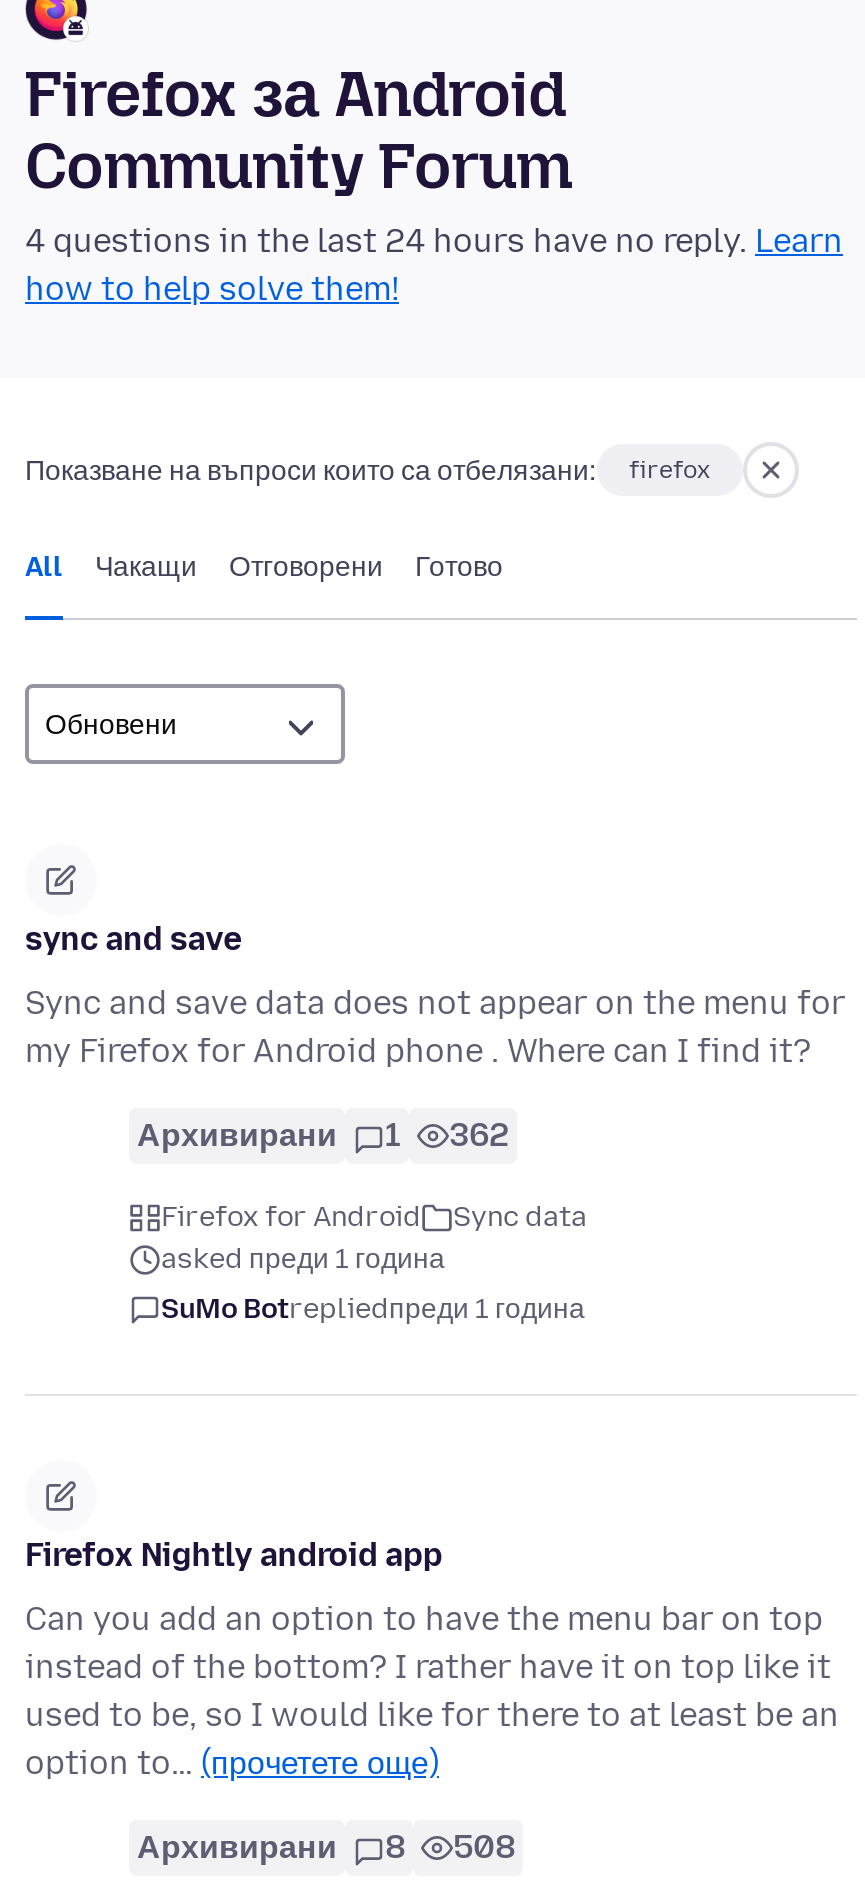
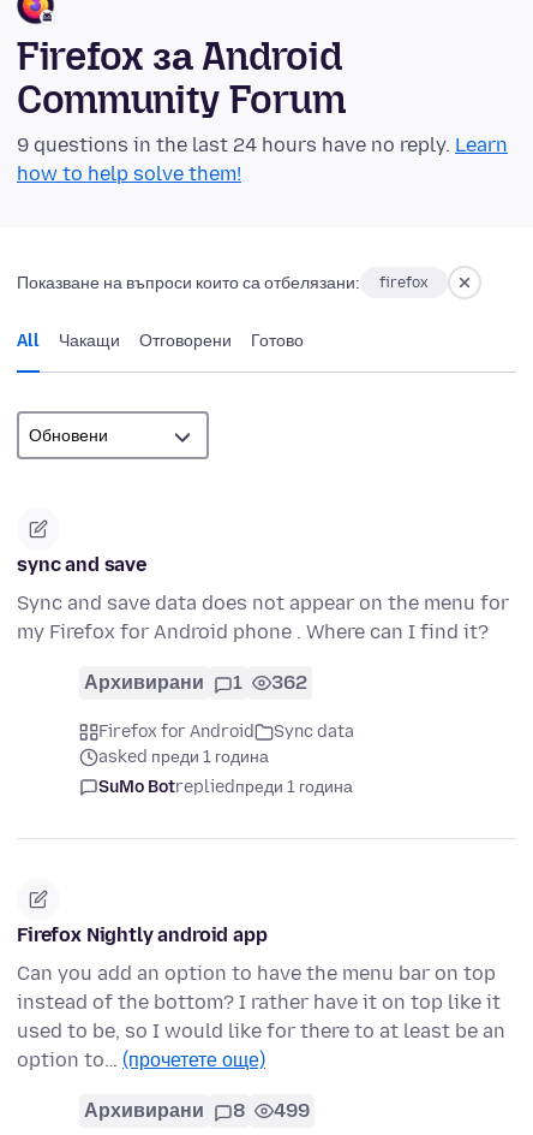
- 4 questions in the last 24 hours have no reply. Learn
+ 9 questions in the last 24 hours have no reply. Learn

- Архивирани 8 508
+ Архивирани 8 499
